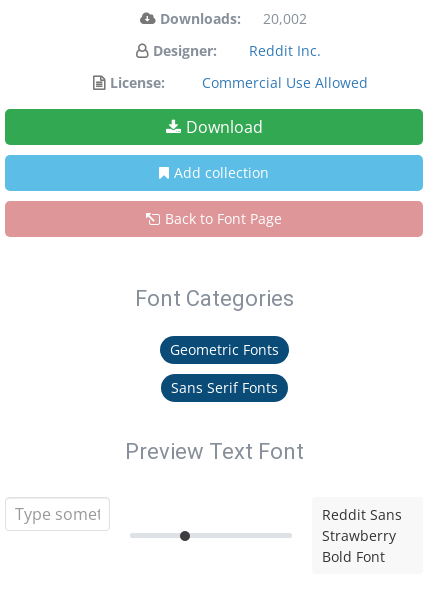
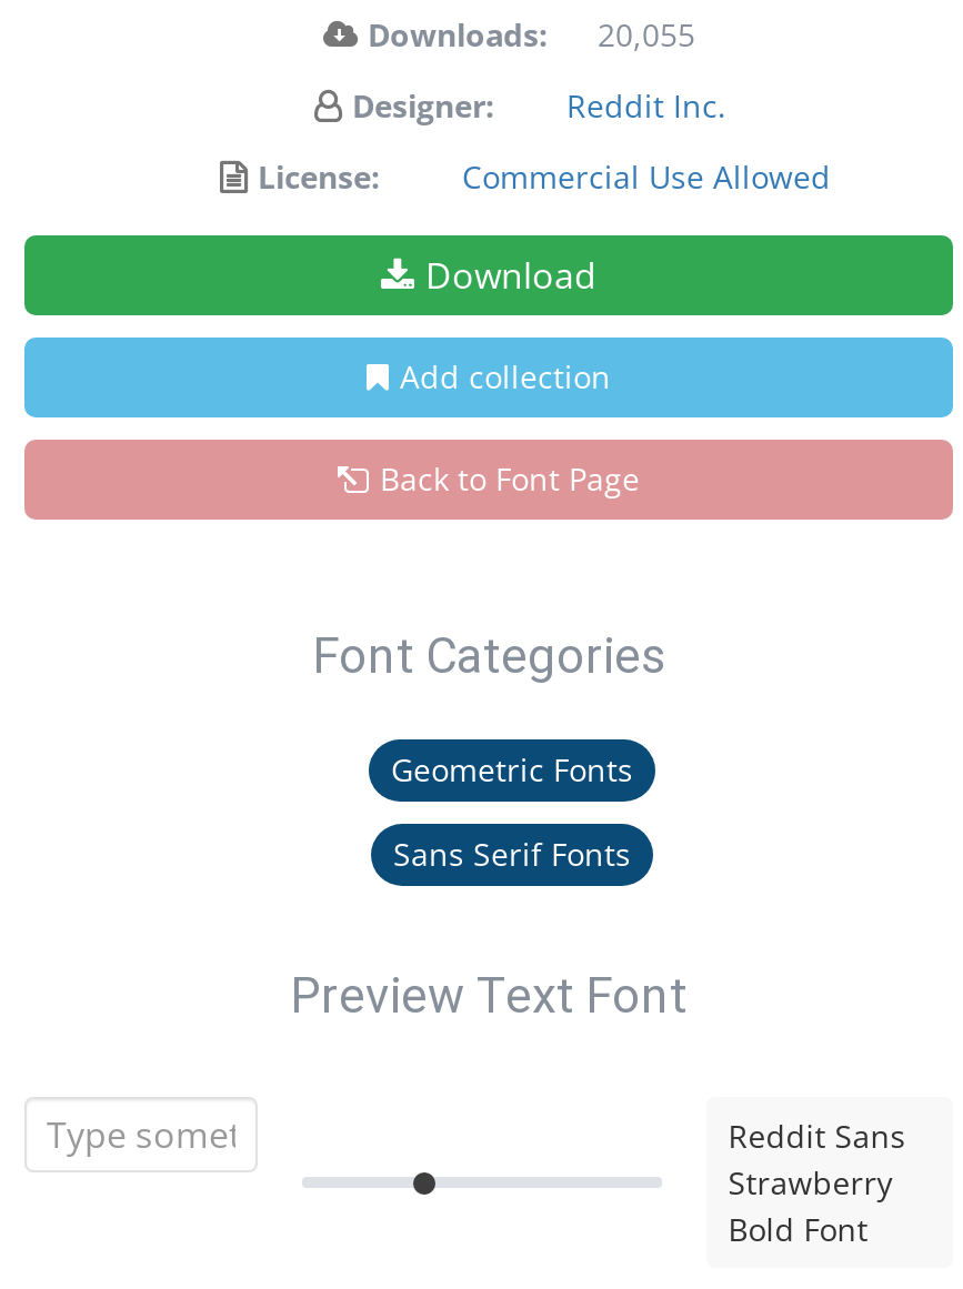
- Downloads: 20,002
+ Downloads: 20,055
